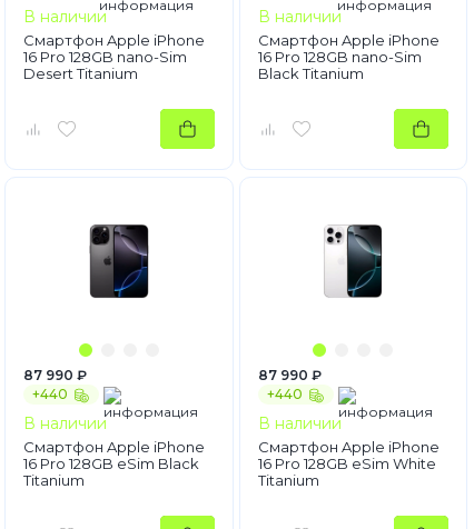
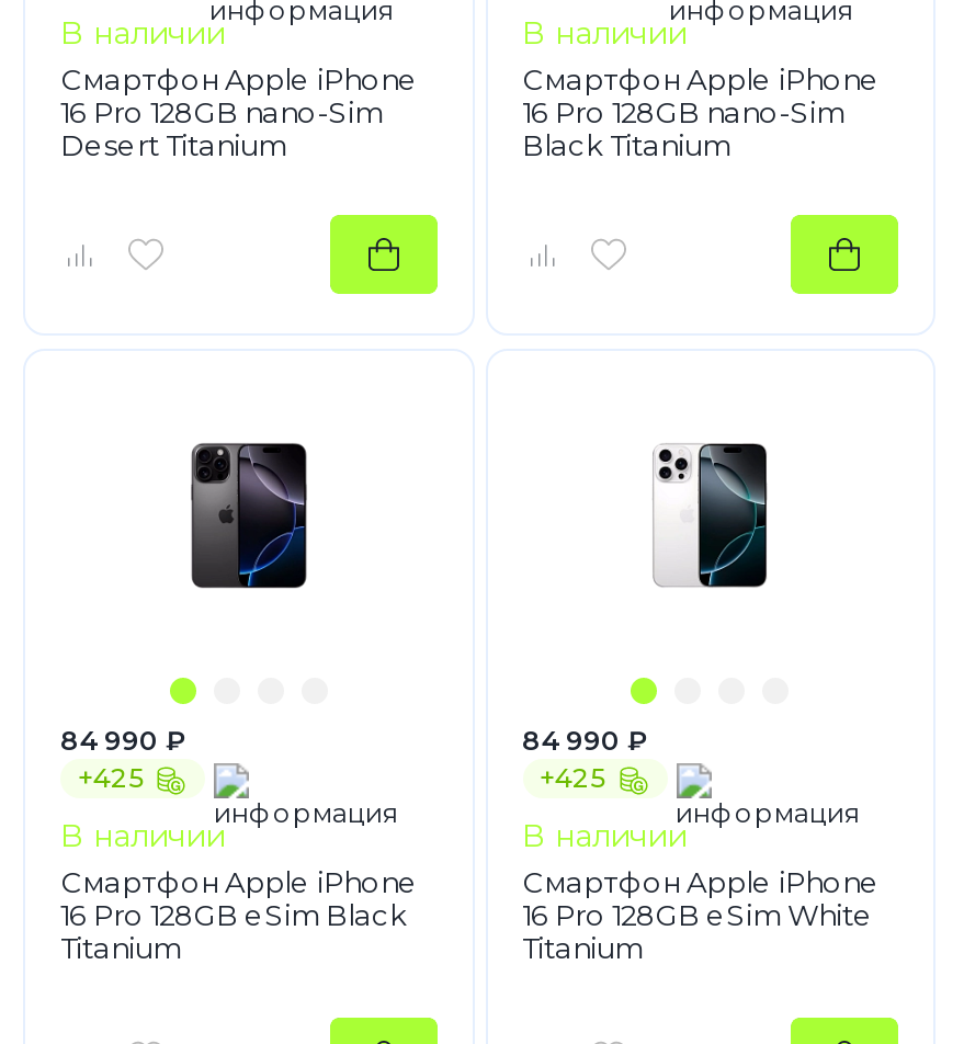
- 87 990 ₽
+ 84 990 ₽

- 87 990 ₽
+ 84 990 ₽

- +440
+ +425

- +440
+ +425
